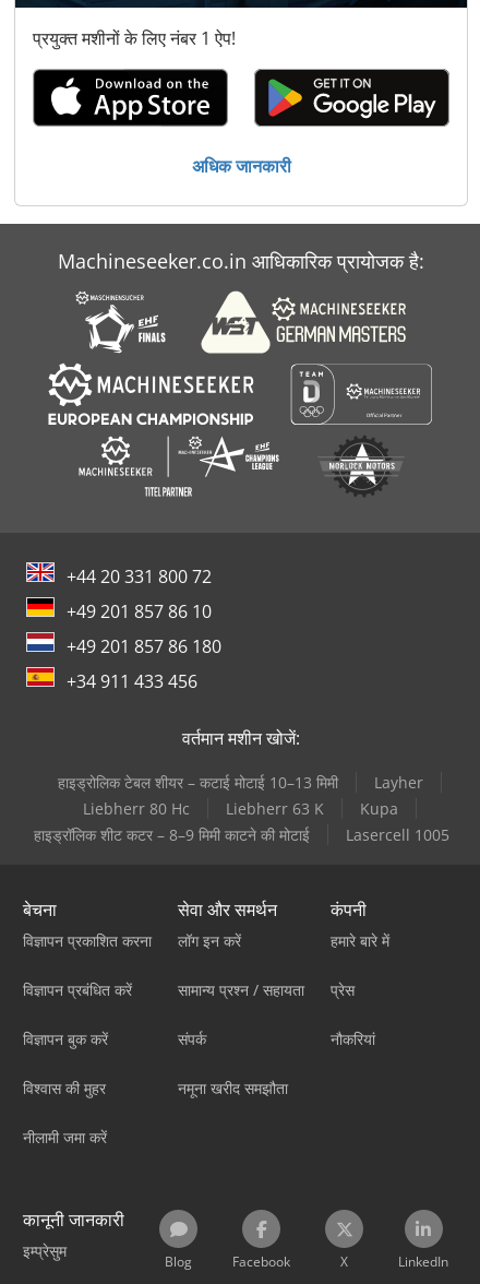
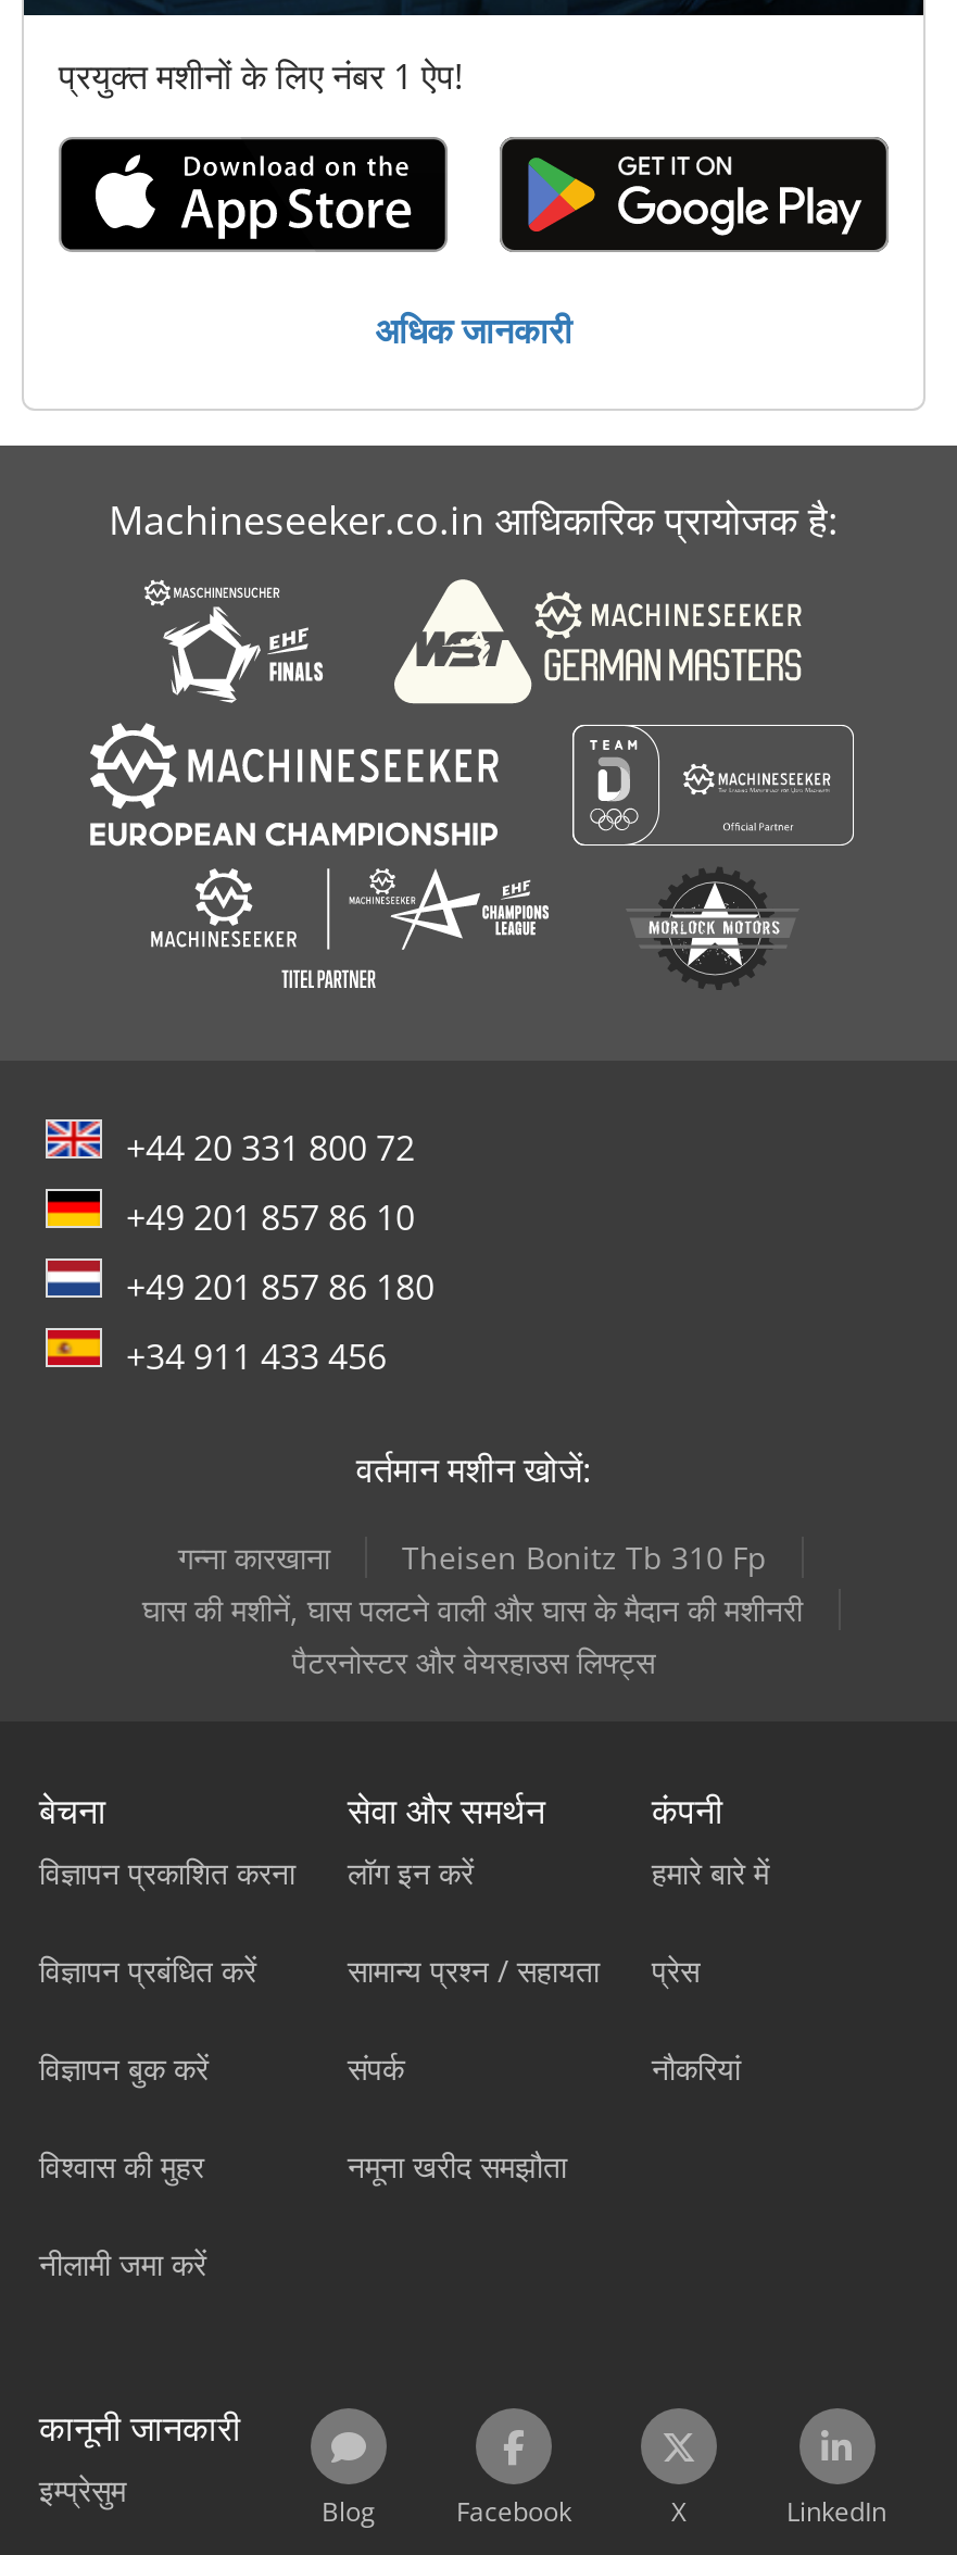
- हाइड्रोलिक टेबल शीयर – कटाई मोटाई 10–13 मिमी
- Layher
- Liebherr 80 Hc
- Liebherr 63 K
- Kupa
- हाइड्रॉलिक शीट कटर – 8–9 मिमी काटने की मोटाई
- Lasercell 1005
+ गन्ना कारखाना
+ Theisen Bonitz Tb 310 Fp
+ घास की मशीनें, घास पलटने वाली और घास के मैदान की मशीनरी
+ पैटरनोस्टर और वेयरहाउस लिफ्ट्स
